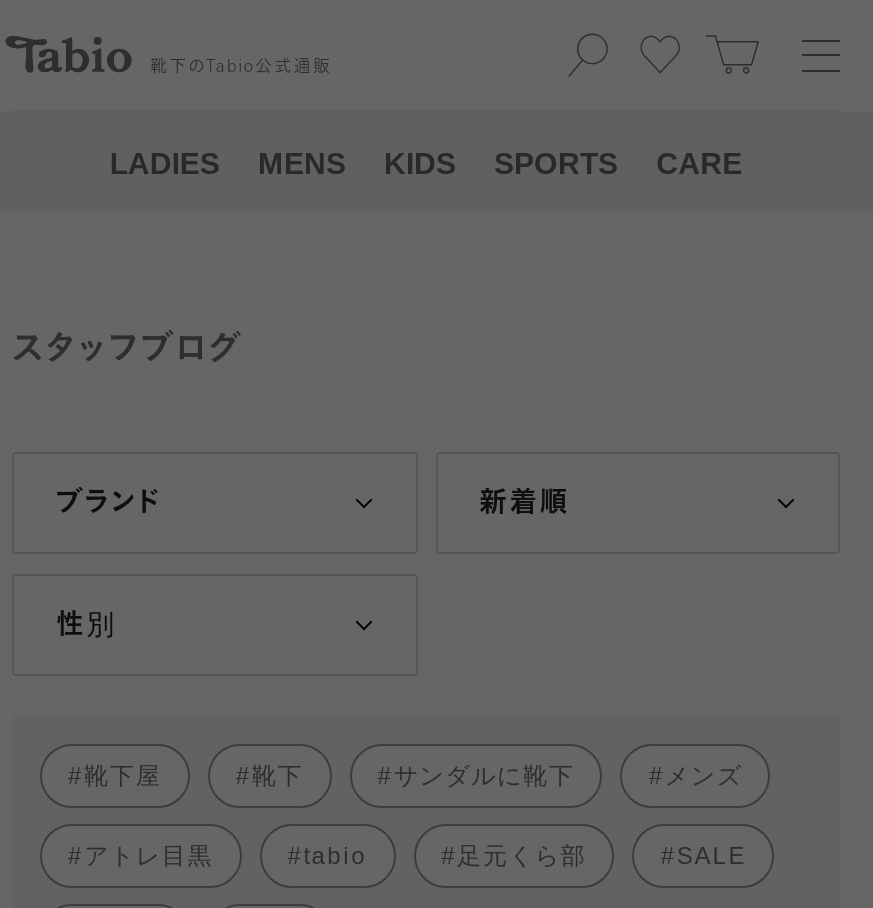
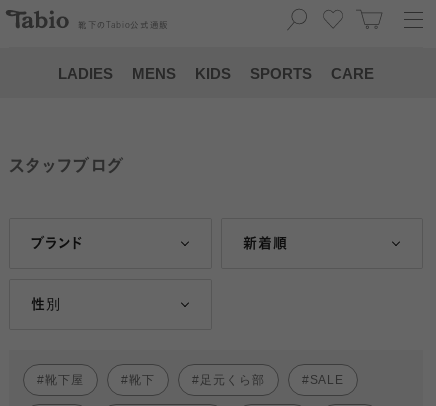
- サンダルに靴下
- メンズ
- アトレ目黒
- tabio
